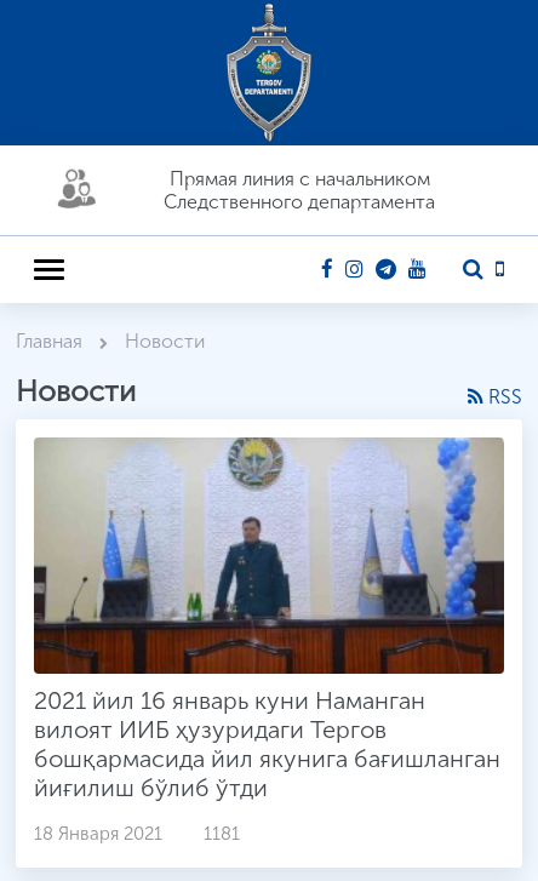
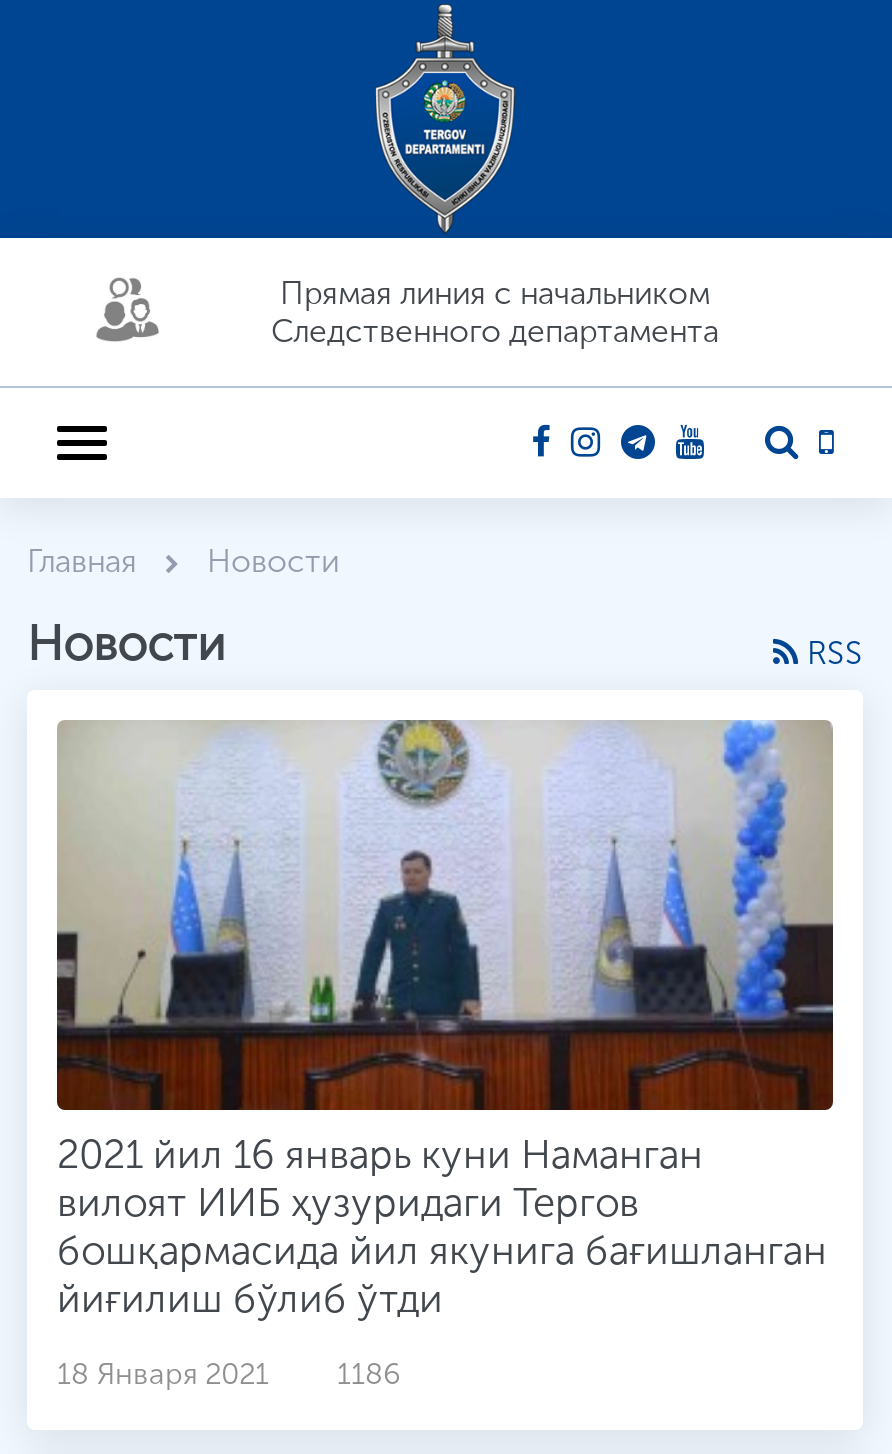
- 18 Января 2021 1181
+ 18 Января 2021 1186
